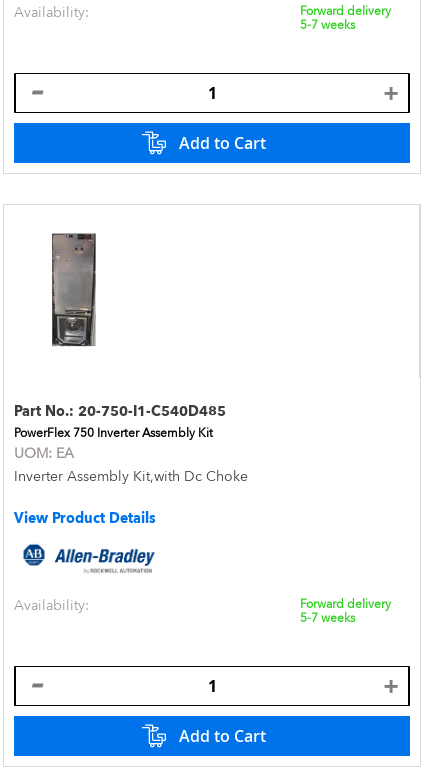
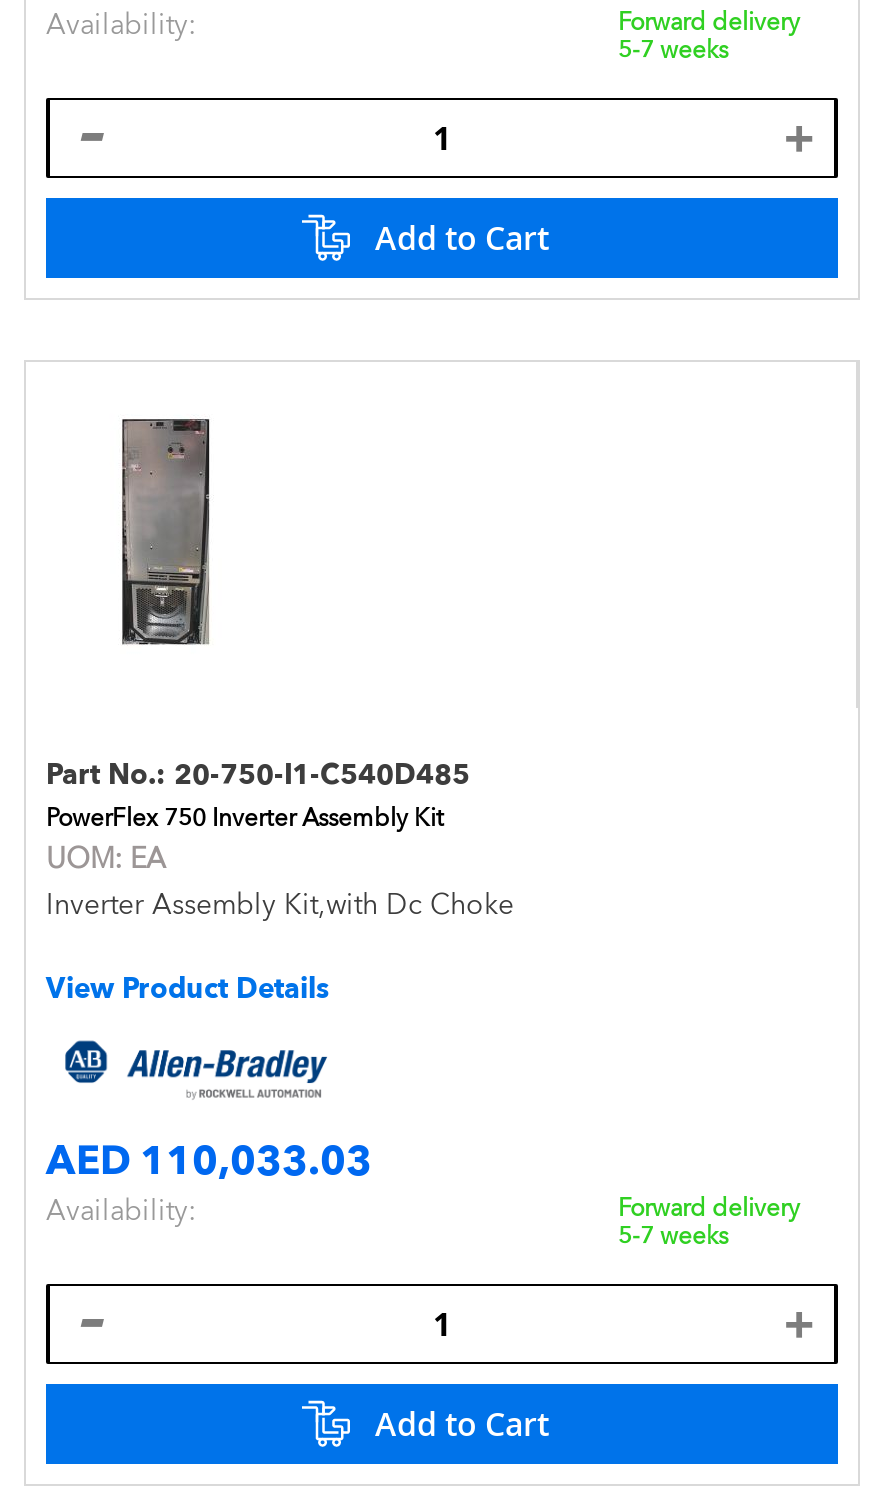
+ AED 110,033.03
